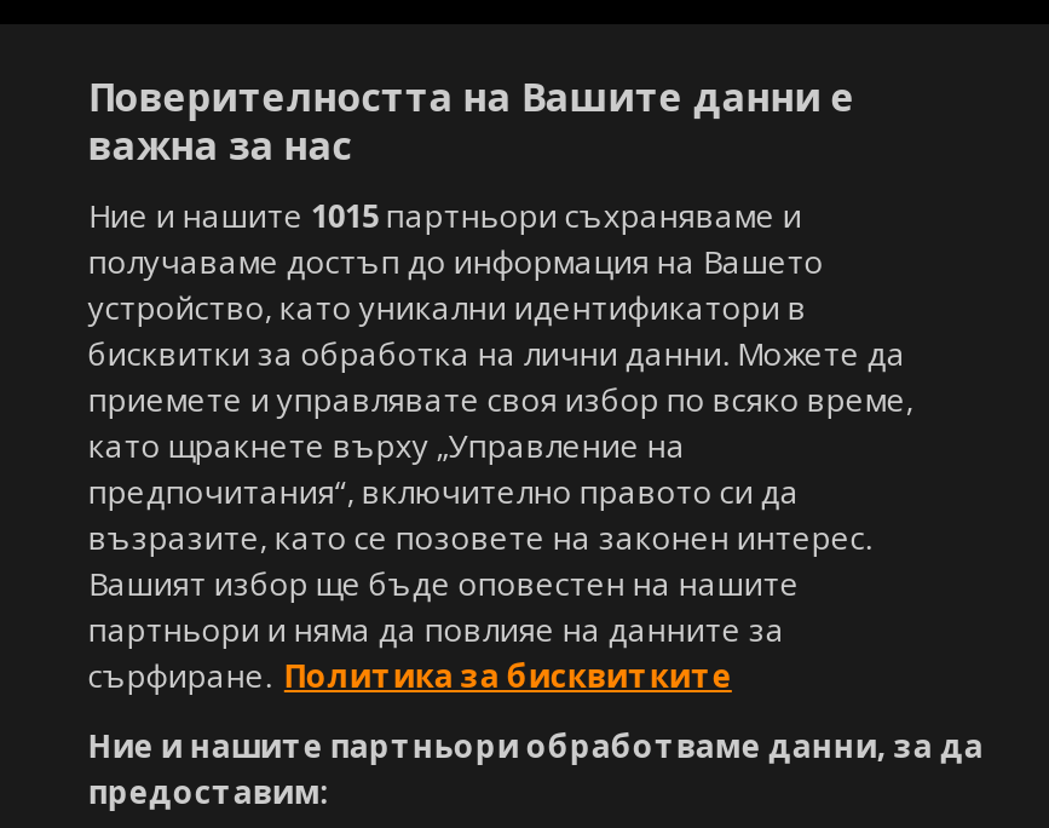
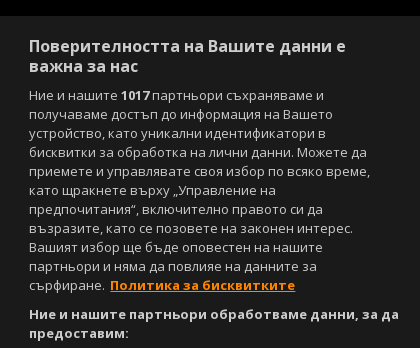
- Ние и нашите 1015 партньори съхраняваме и
+ Ние и нашите 1017 партньори съхраняваме и
